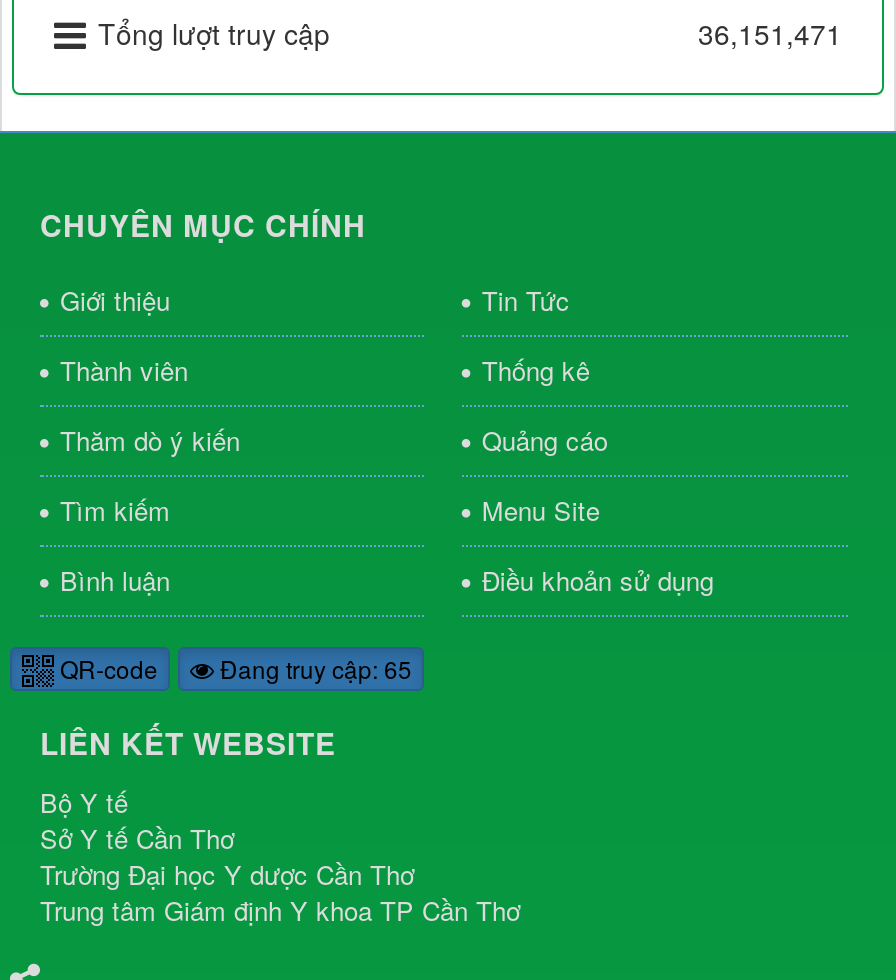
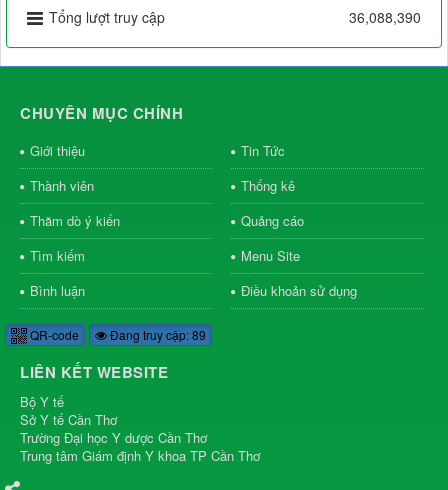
- 36,151,471
+ 36,088,390

- QR-code Đang truy cập: 65
+ QR-code Đang truy cập: 89
